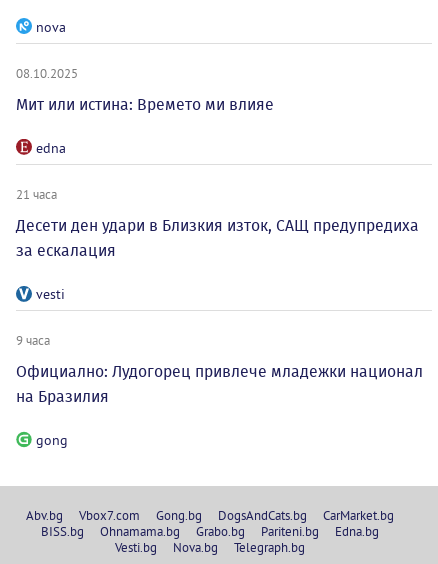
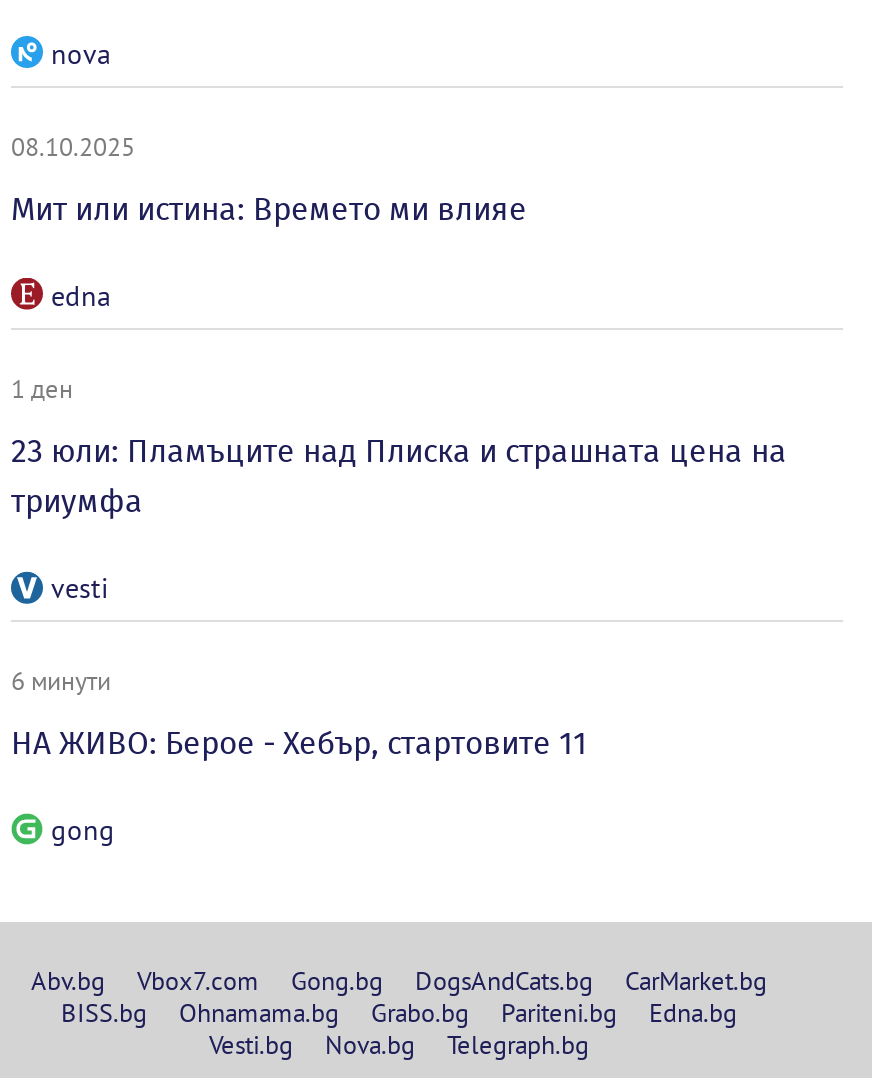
- 21 часа
+ 1 ден

- Десети ден удари в Близкия изток, САЩ предупредиха
- за ескалация
+ 23 юли: Пламъците над Плиска и страшната цена на
+ триумфа

- 9 часа
+ 6 минути

- Официално: Лудогорец привлече младежки национал
- на Бразилия
+ НА ЖИВО: Берое - Хебър, стартовите 11
